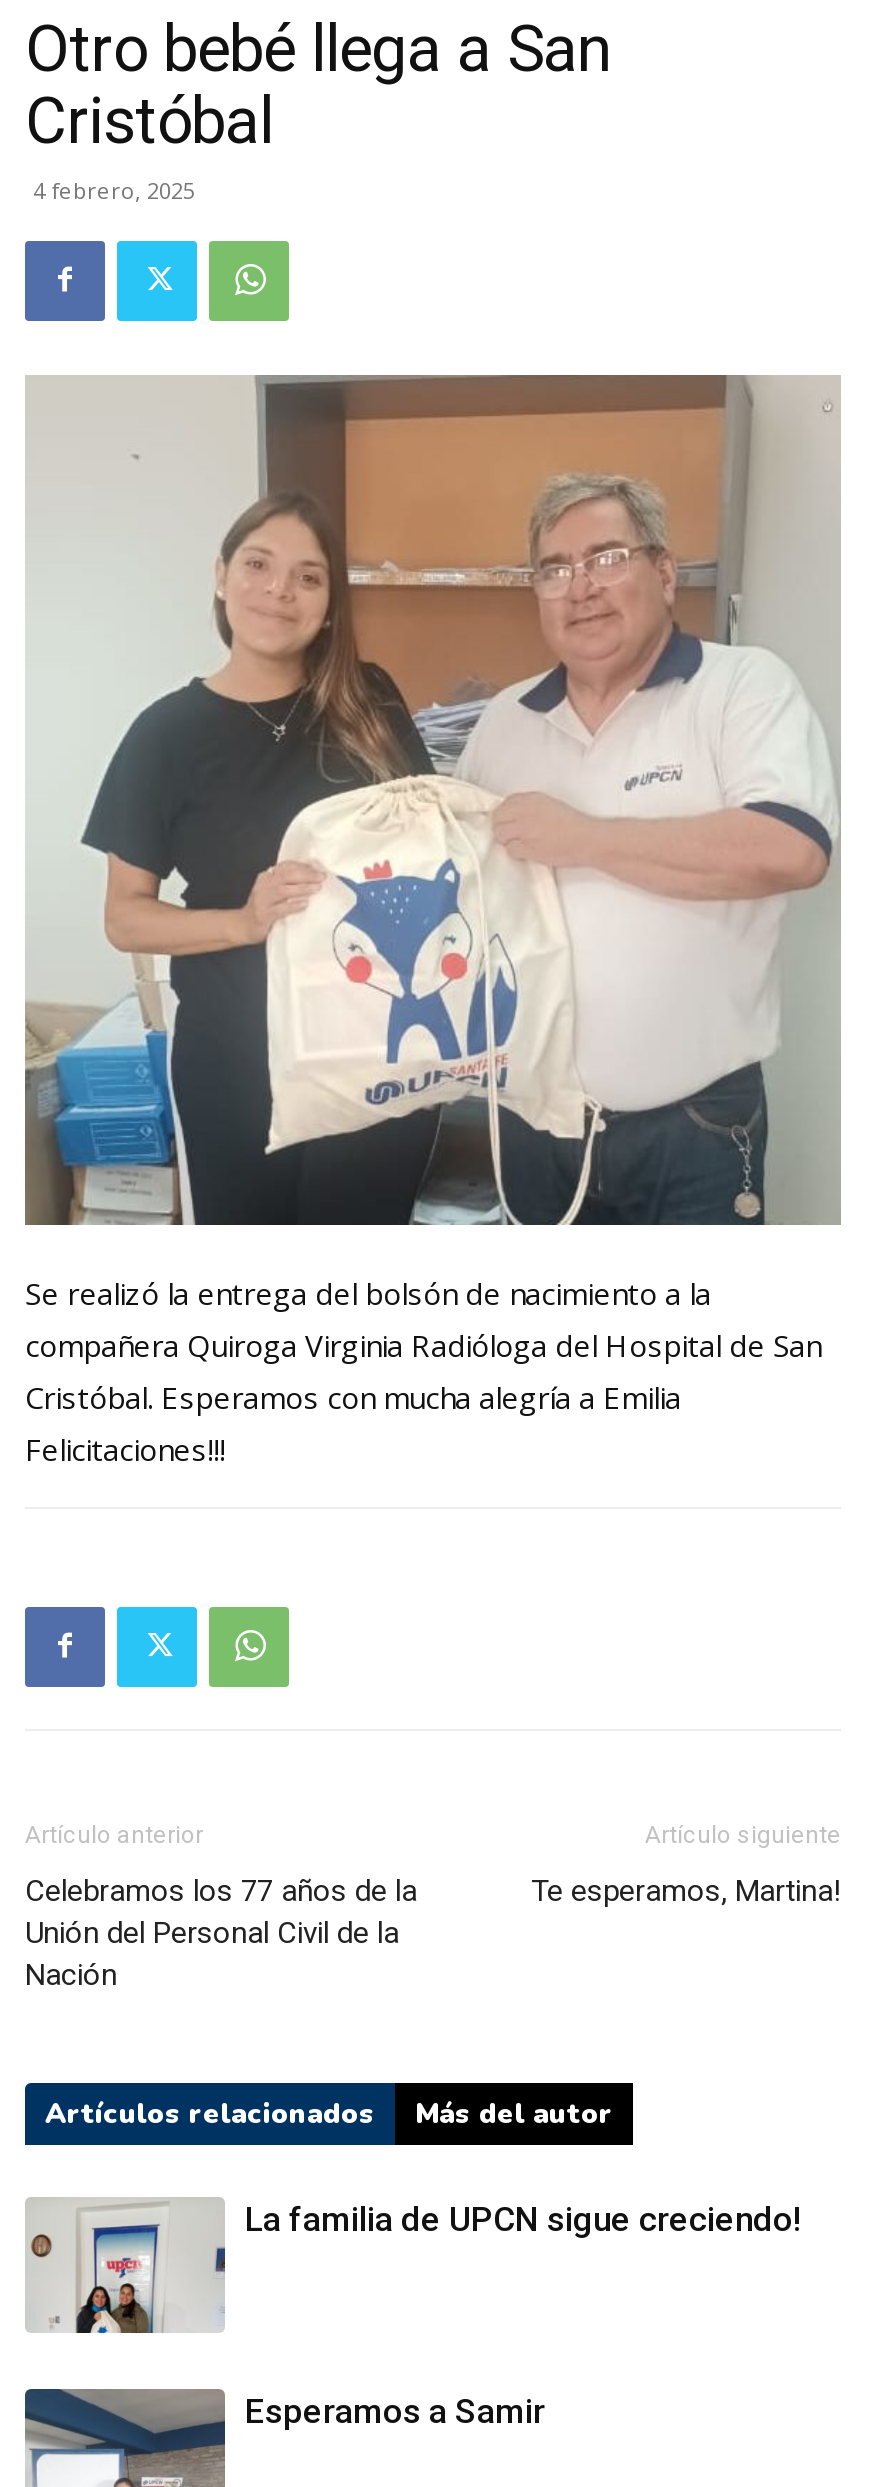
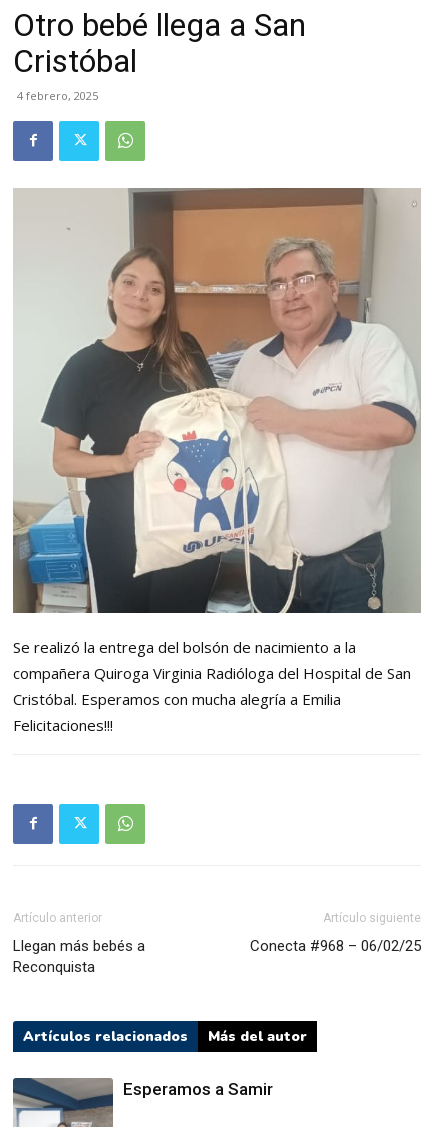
- Celebramos los 77 años de la
- Unión del Personal Civil de la
- Nación
+ Llegan más bebés a
+ Reconquista

- Te esperamos, Martina!
+ Conecta #968 – 06/02/25

- [image]
- La familia de UPCN sigue creciendo!
